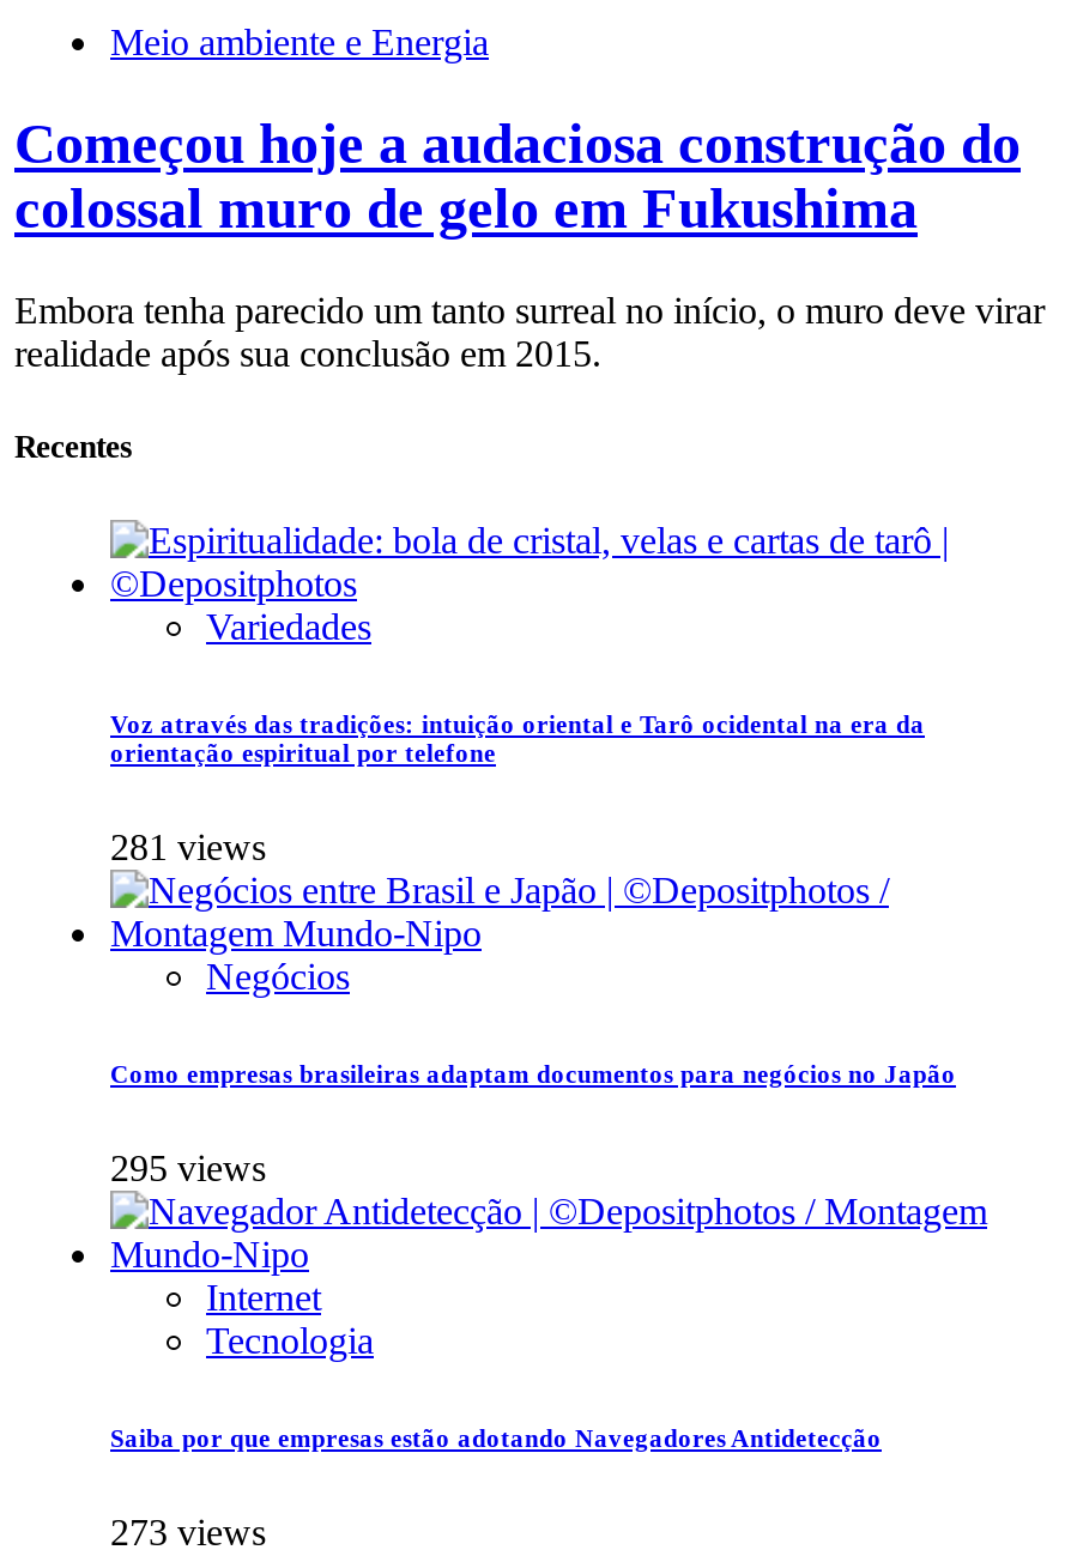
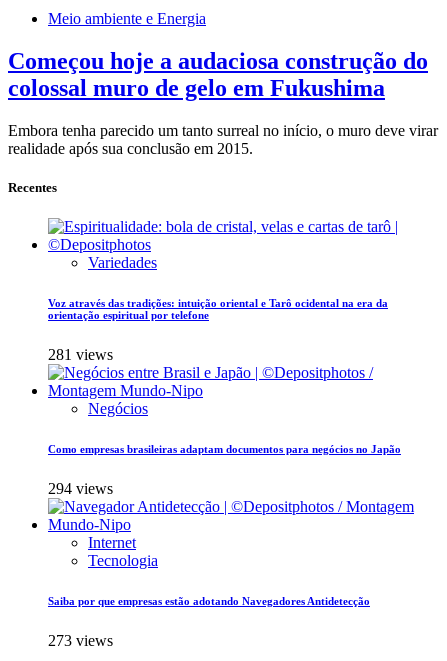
- 295 views
+ 294 views
